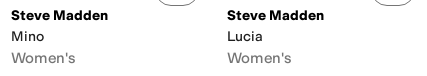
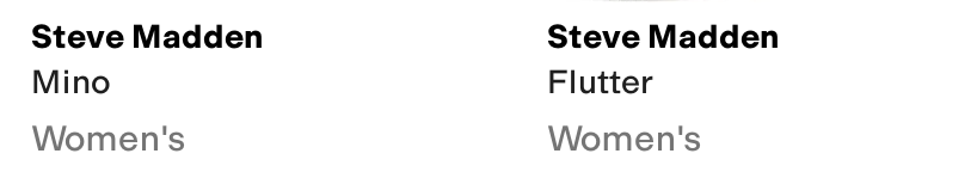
- Lucia
+ Flutter
